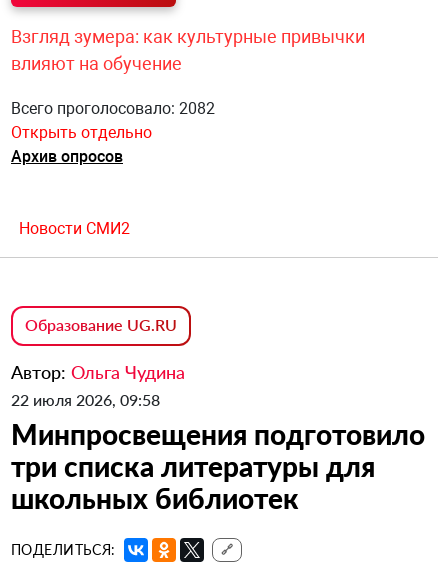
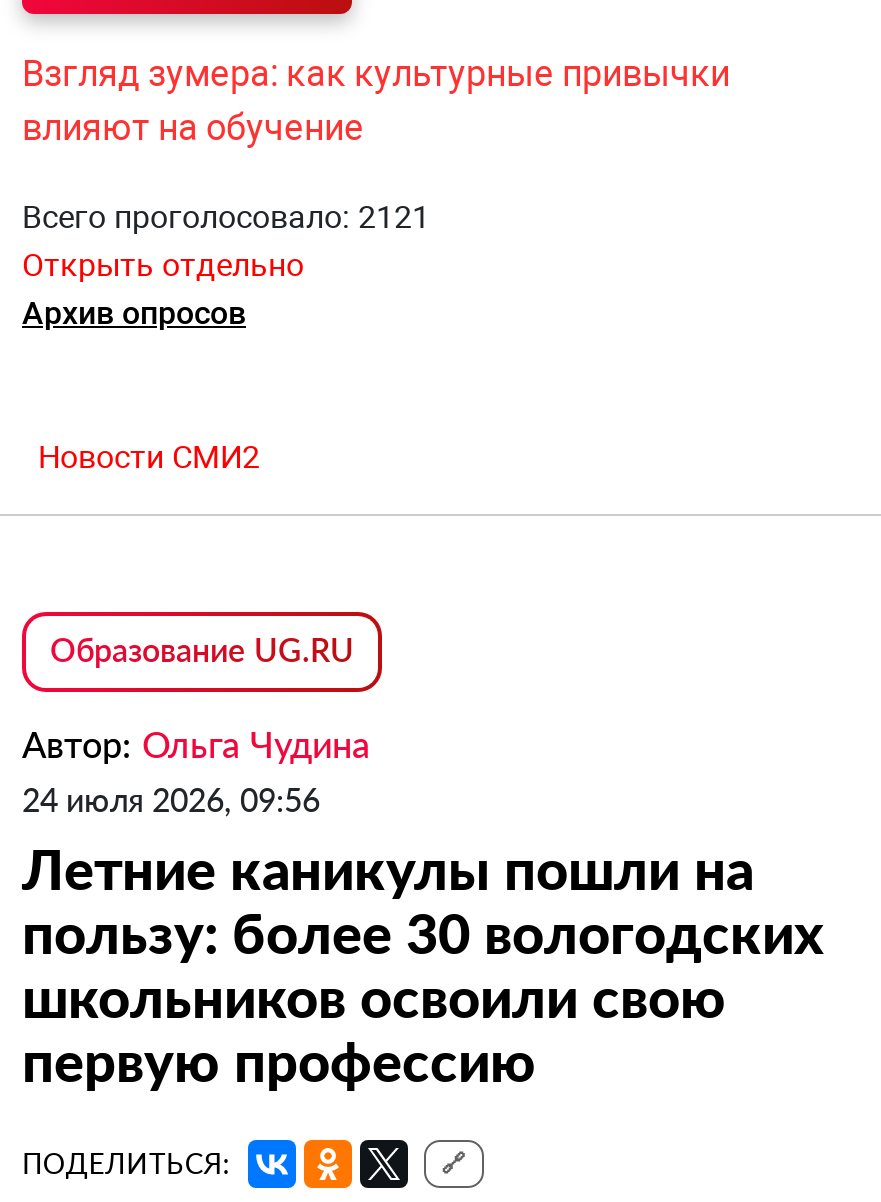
- Всего проголосовало: 2082
+ Всего проголосовало: 2121

- 22 июля 2026, 09:58
- Минпросвещения подготовило
- три списка литературы для
- школьных библиотек
+ 24 июля 2026, 09:56
+ Летние каникулы пошли на
+ пользу: более 30 вологодских
+ школьников освоили свою
+ первую профессию
